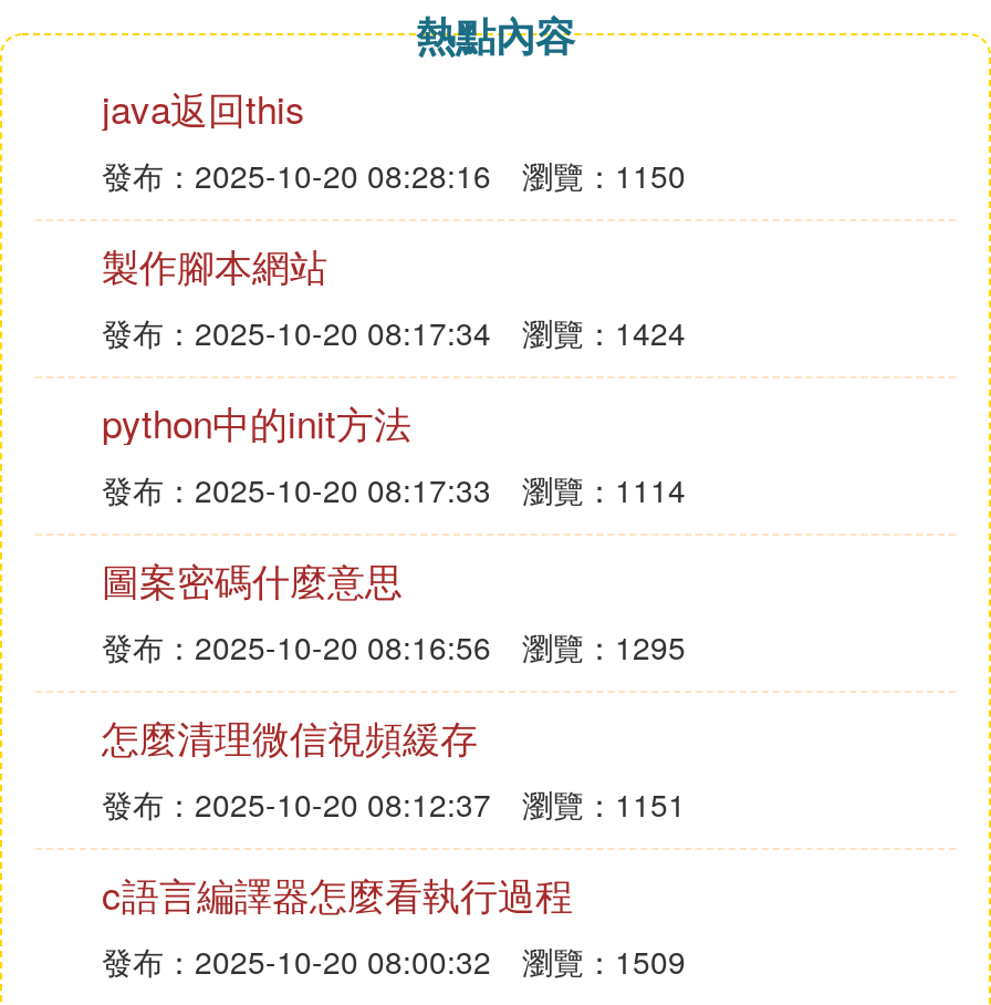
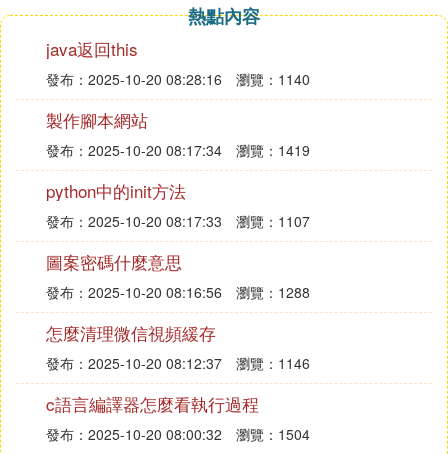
- 瀏覽：1150
+ 瀏覽：1140

- 瀏覽：1424
+ 瀏覽：1419

- 發布：2025-10-20 08:17:33 瀏覽：1114
+ 發布：2025-10-20 08:17:33 瀏覽：1107

- 發布：2025-10-20 08:16:56 瀏覽：1295
+ 發布：2025-10-20 08:16:56 瀏覽：1288

- 發布：2025-10-20 08:12:37 瀏覽：1151
+ 發布：2025-10-20 08:12:37 瀏覽：1146

- 發布：2025-10-20 08:00:32 瀏覽：1509
+ 發布：2025-10-20 08:00:32 瀏覽：1504
